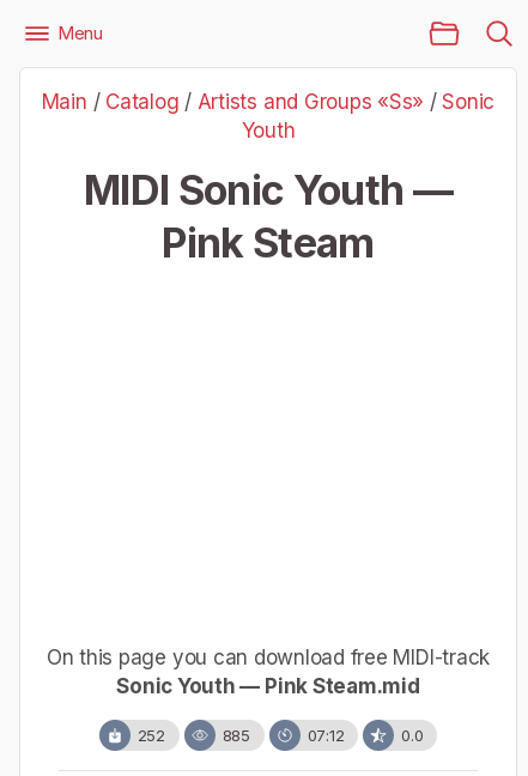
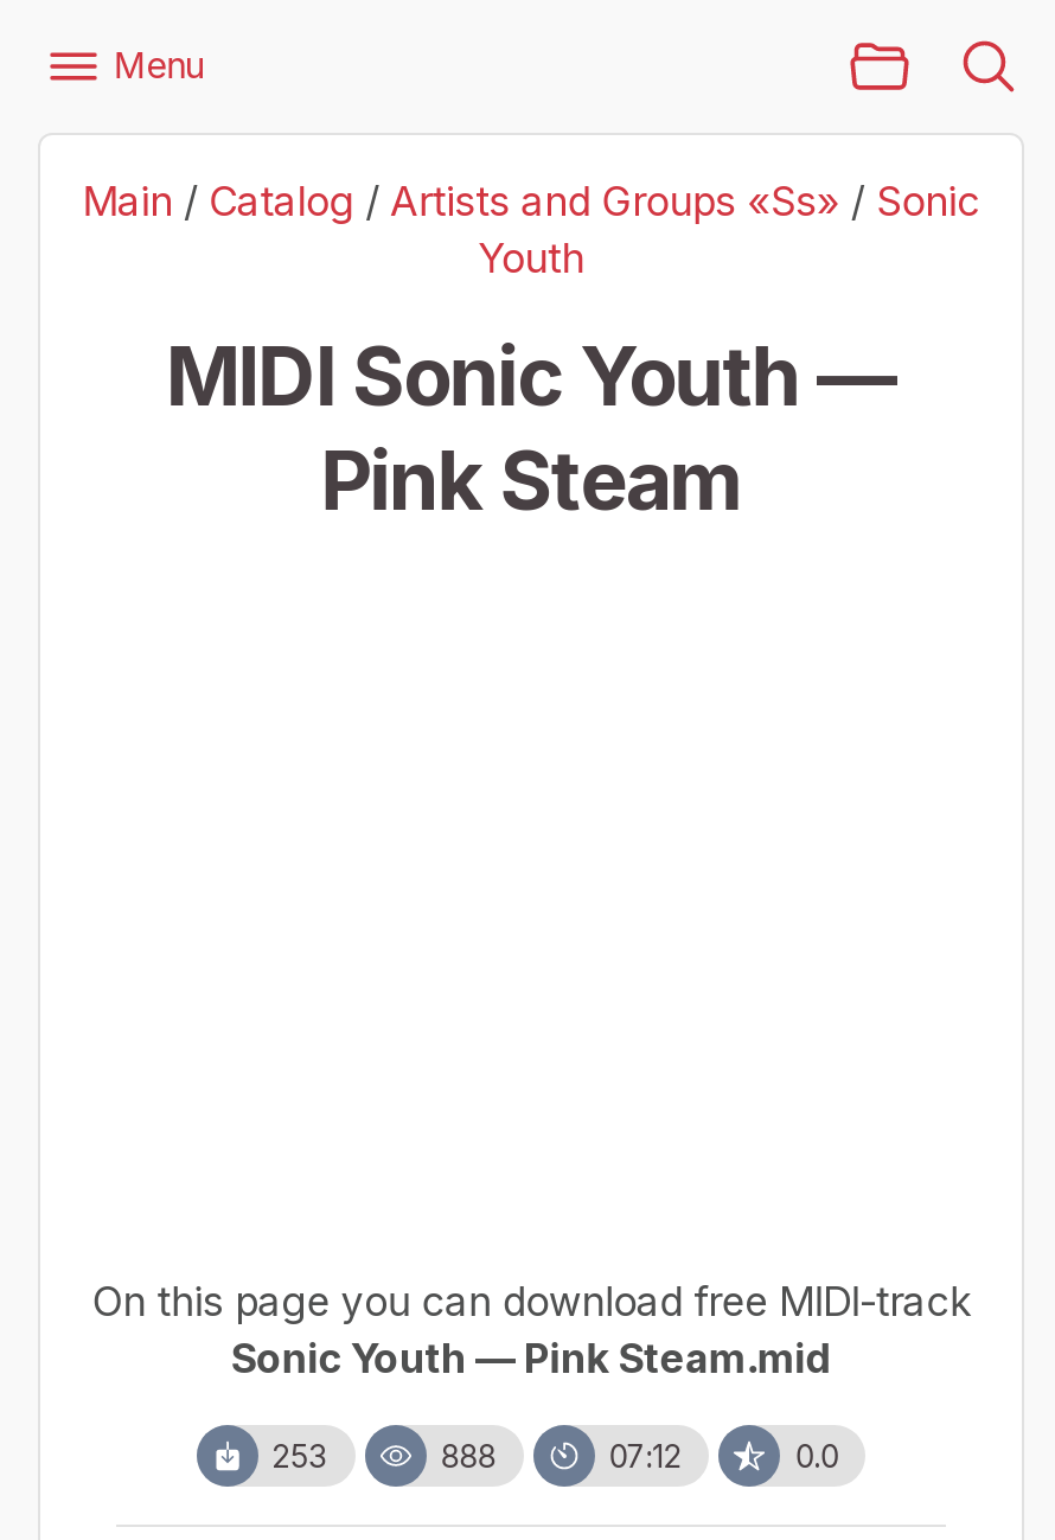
- 252
+ 253

- 885
+ 888
